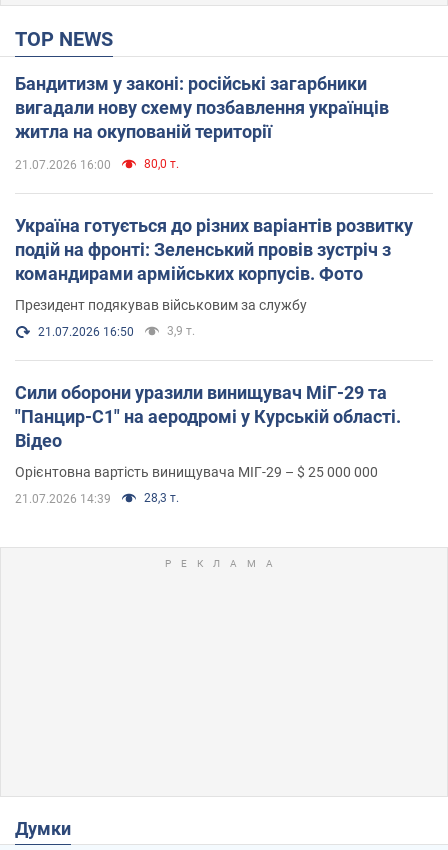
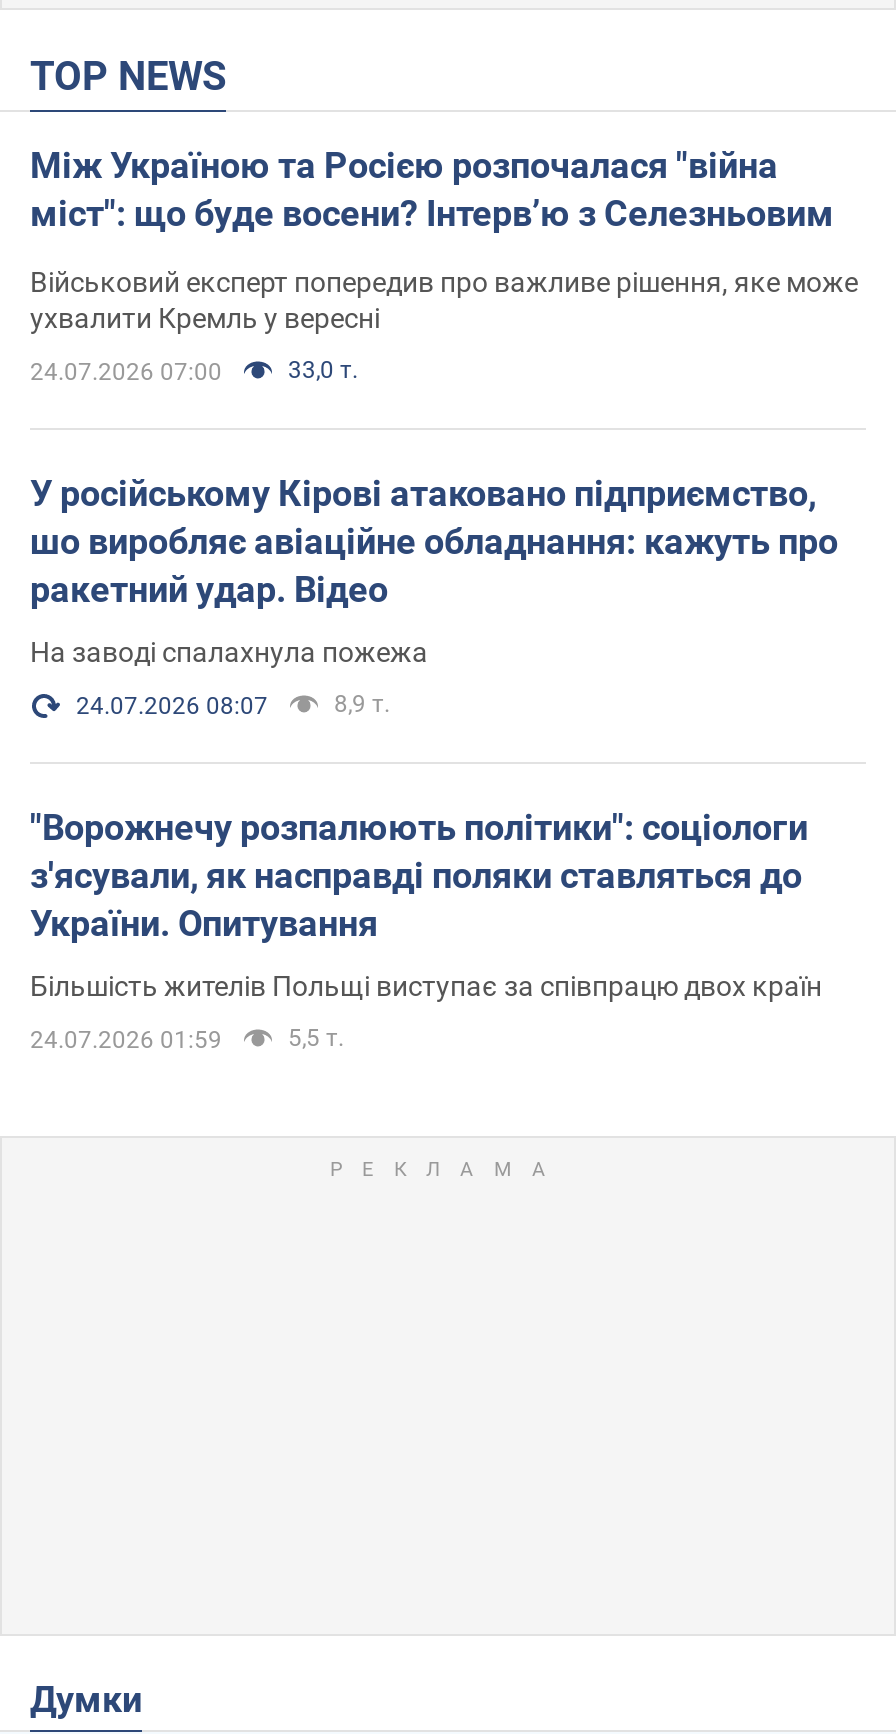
- Бандитизм у законі: російські загарбники
- вигадали нову схему позбавлення українців
- житла на окупованій території
- 21.07.2026 16:00
- 80,0 т.
- Україна готується до різних варіантів розвитку
- подій на фронті: Зеленський провів зустріч з
- командирами армійських корпусів. Фото
- Президент подякував військовим за службу
- 21.07.2026 16:50
- 3,9 т.
- Сили оборони уразили винищувач МіГ-29 та
- "Панцир-С1" на аеродромі у Курській області.
- Відео
- Орієнтовна вартість винищувача МІГ-29 – $ 25 000 000
- 21.07.2026 14:39
- 28,3 т.
+ Між Україною та Росією розпочалася "війна
+ міст": що буде восени? Інтерв’ю з Селезньовим
+ Військовий експерт попередив про важливе рішення, яке може
+ ухвалити Кремль у вересні
+ 24.07.2026 07:00
+ 33,0 т.
+ У російському Кірові атаковано підприємство,
+ шо виробляє авіаційне обладнання: кажуть про
+ ракетний удар. Відео
+ На заводі спалахнула пожежа
+ 24.07.2026 08:07
+ 8,9 т.
+ "Ворожнечу розпалюють політики": соціологи
+ з'ясували, як насправді поляки ставляться до
+ України. Опитування
+ Більшість жителів Польщі виступає за співпрацю двох країн
+ 24.07.2026 01:59
+ 5,5 т.
